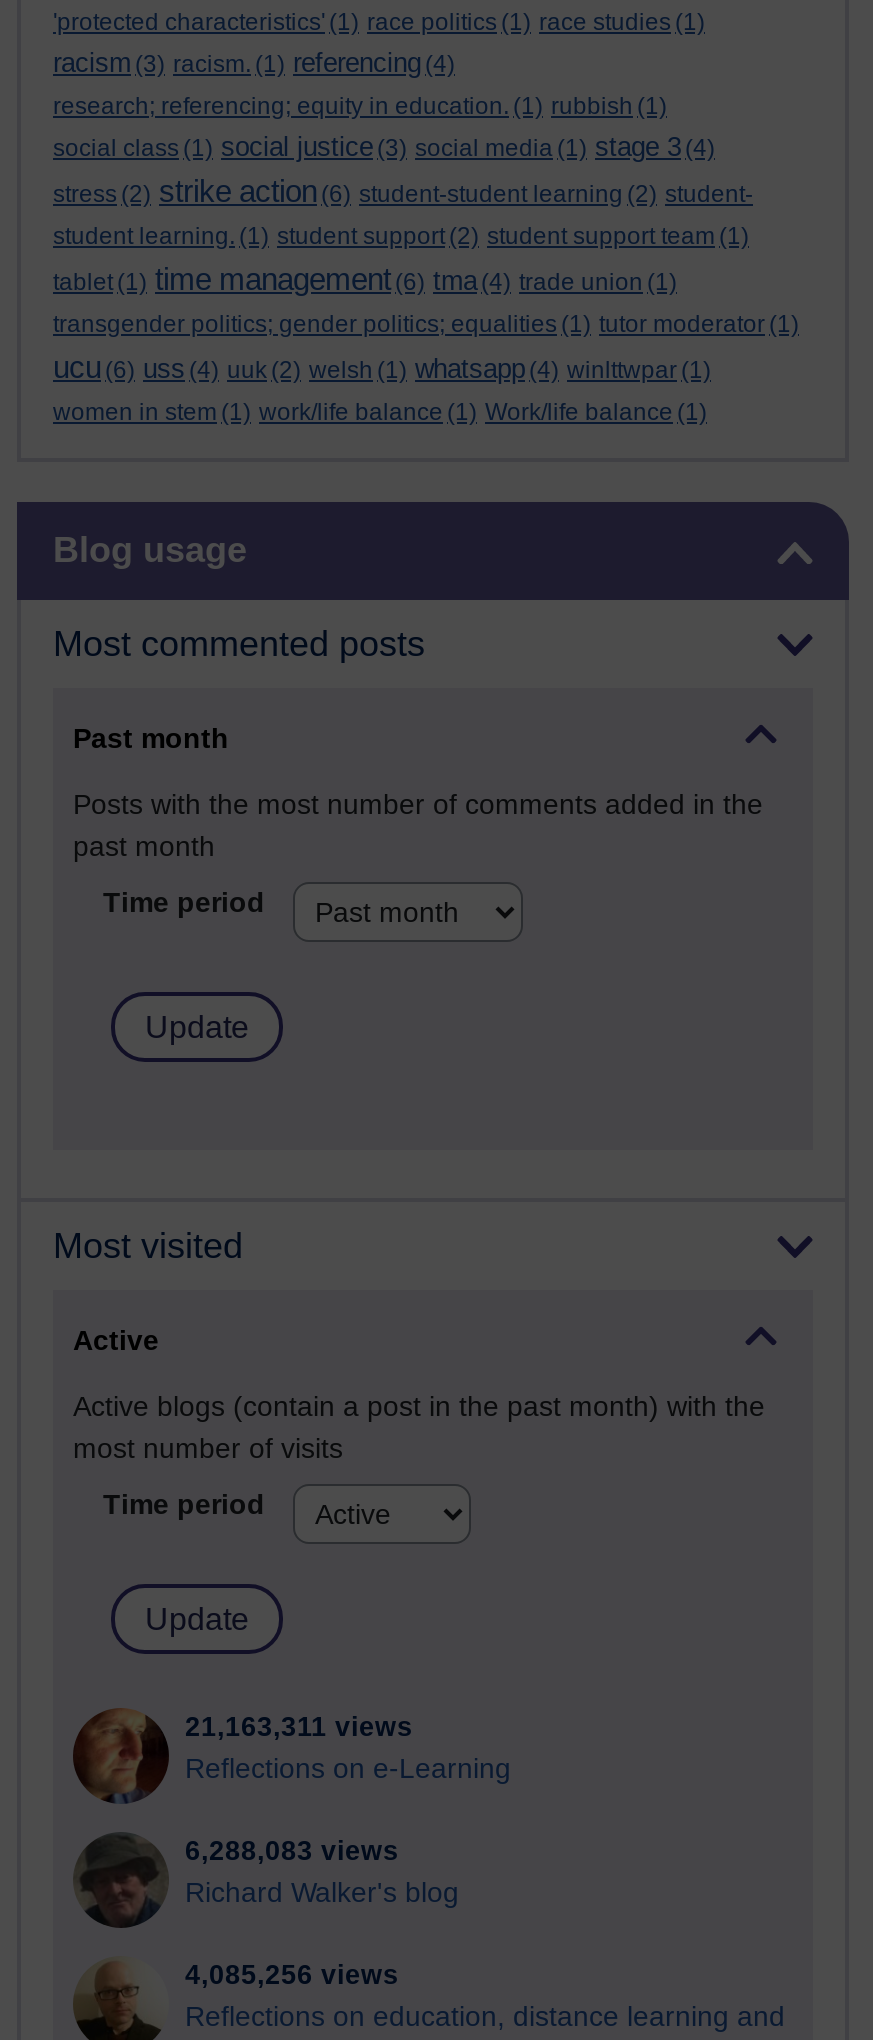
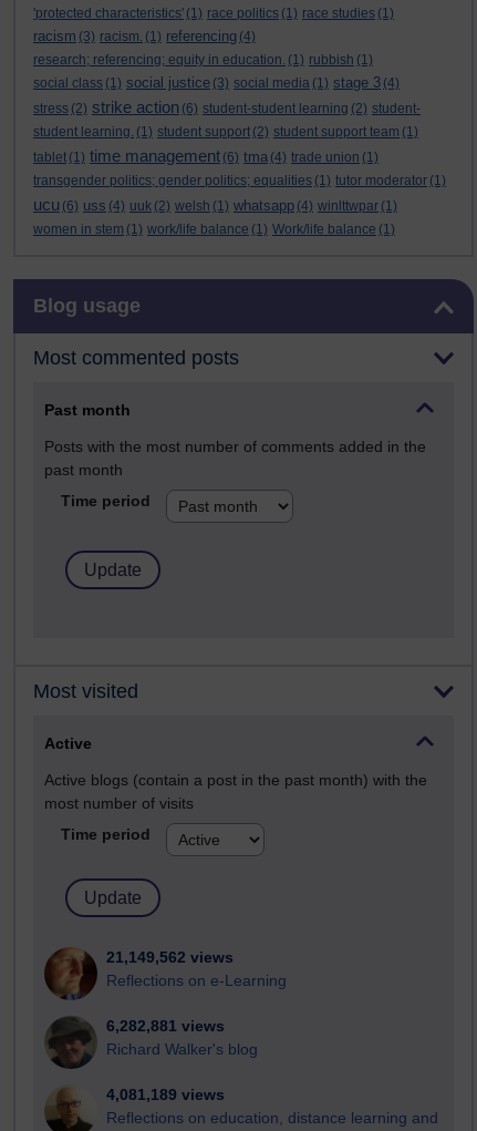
- 21,163,311 views
+ 21,149,562 views

- 6,288,083 views
+ 6,282,881 views

- 4,085,256 views
+ 4,081,189 views
